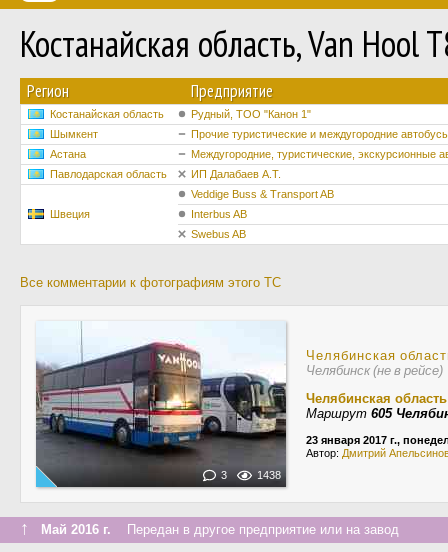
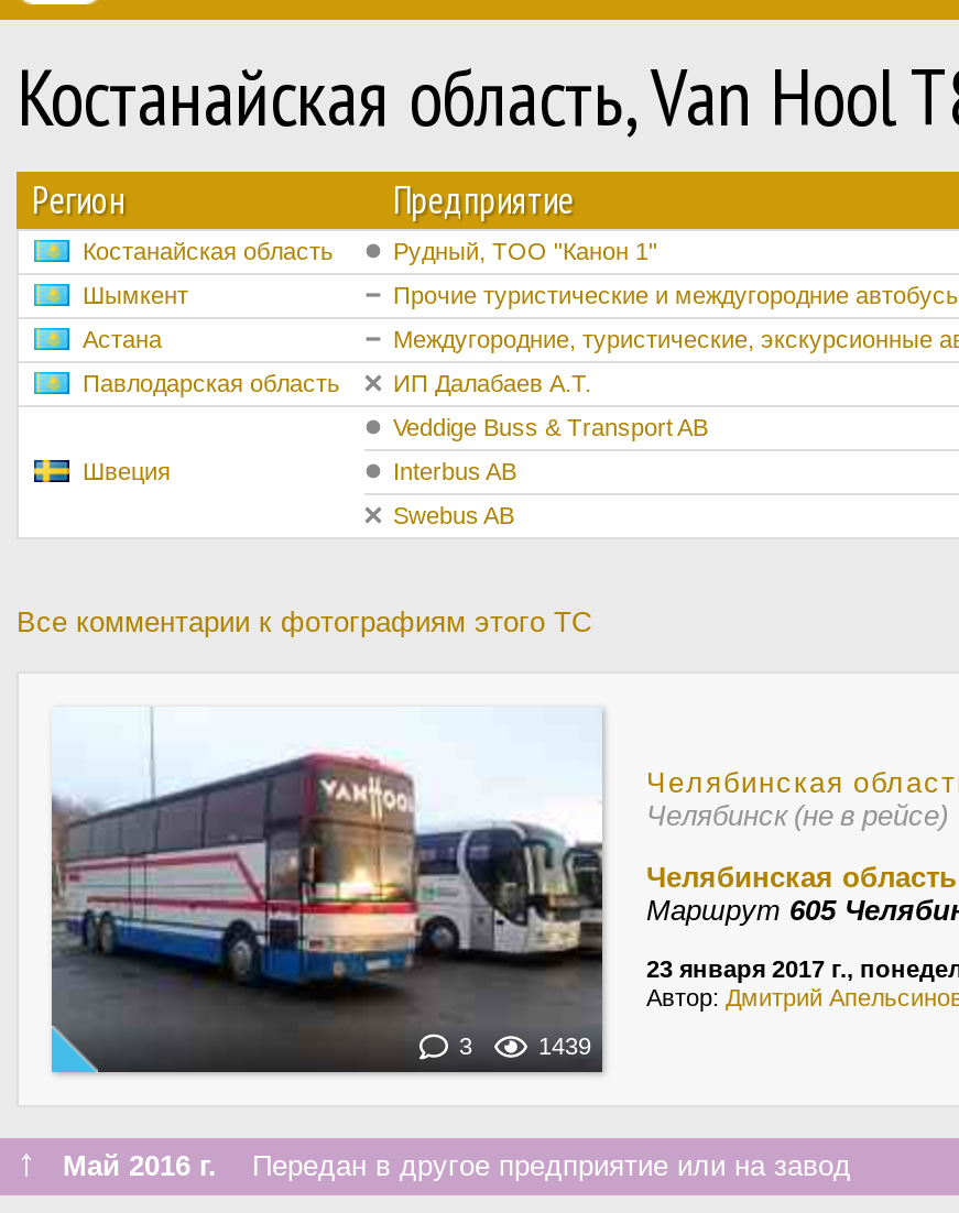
- 1438
+ 1439
